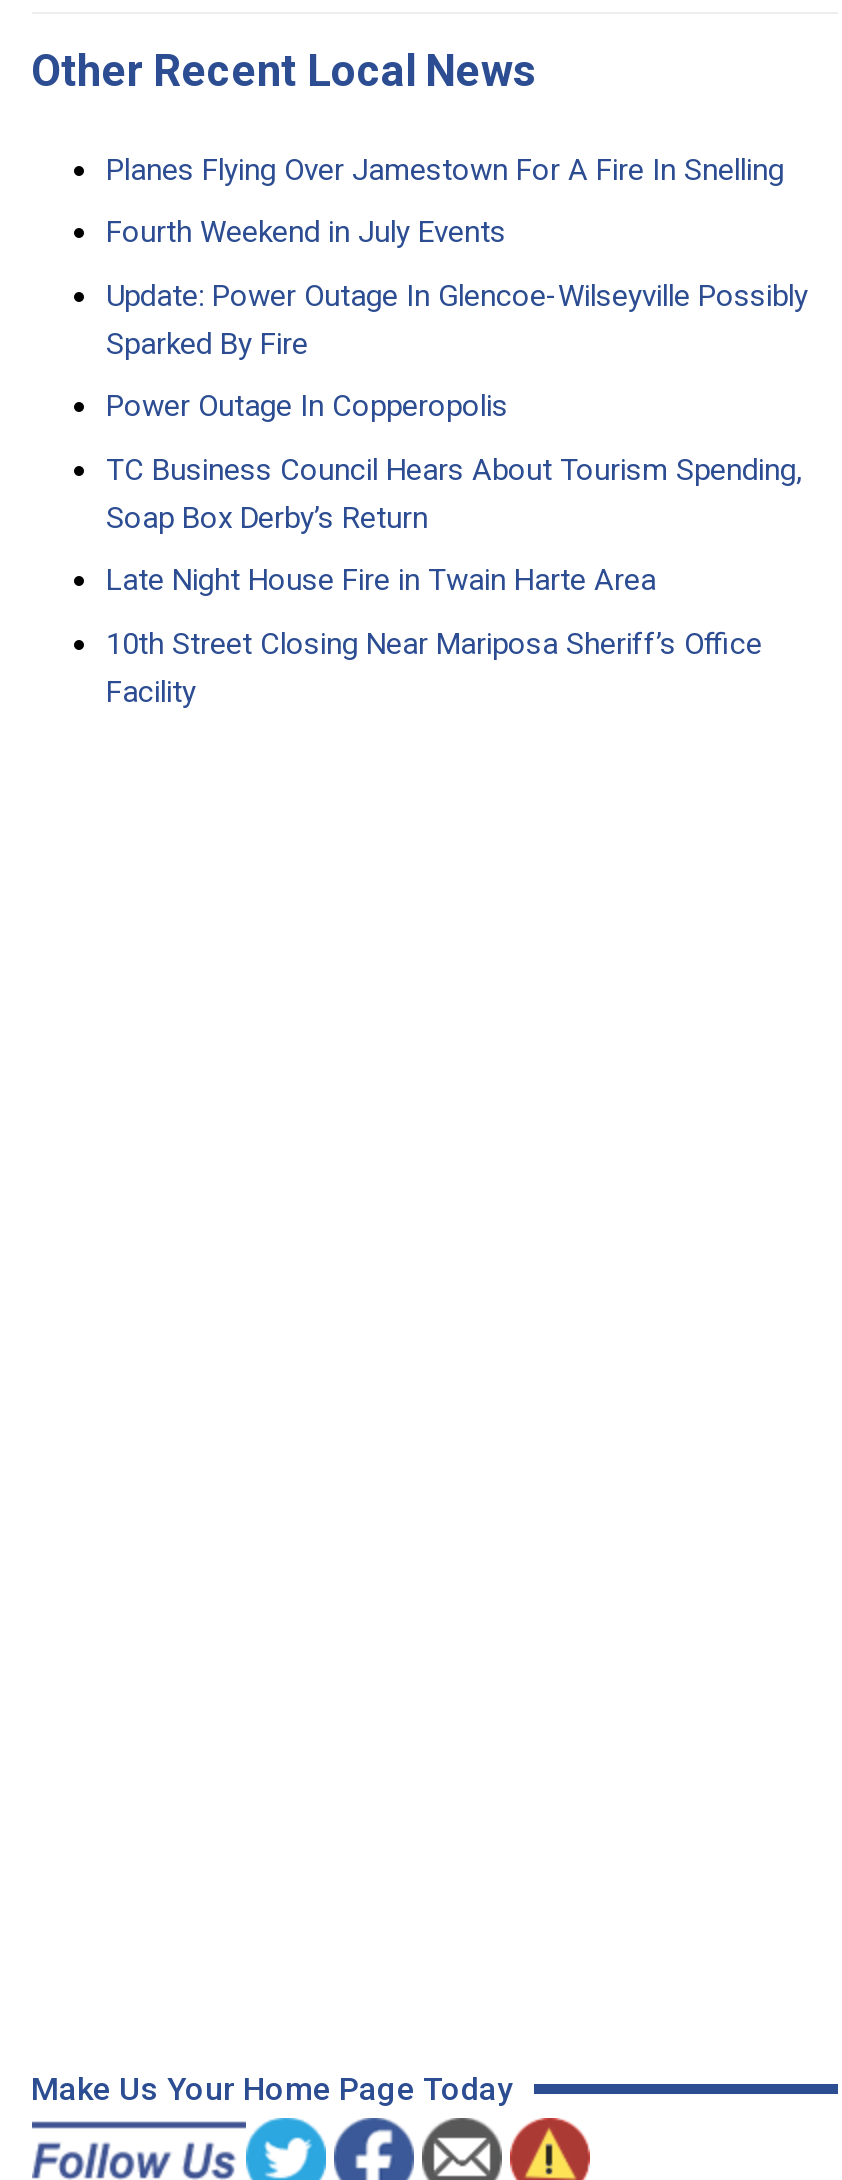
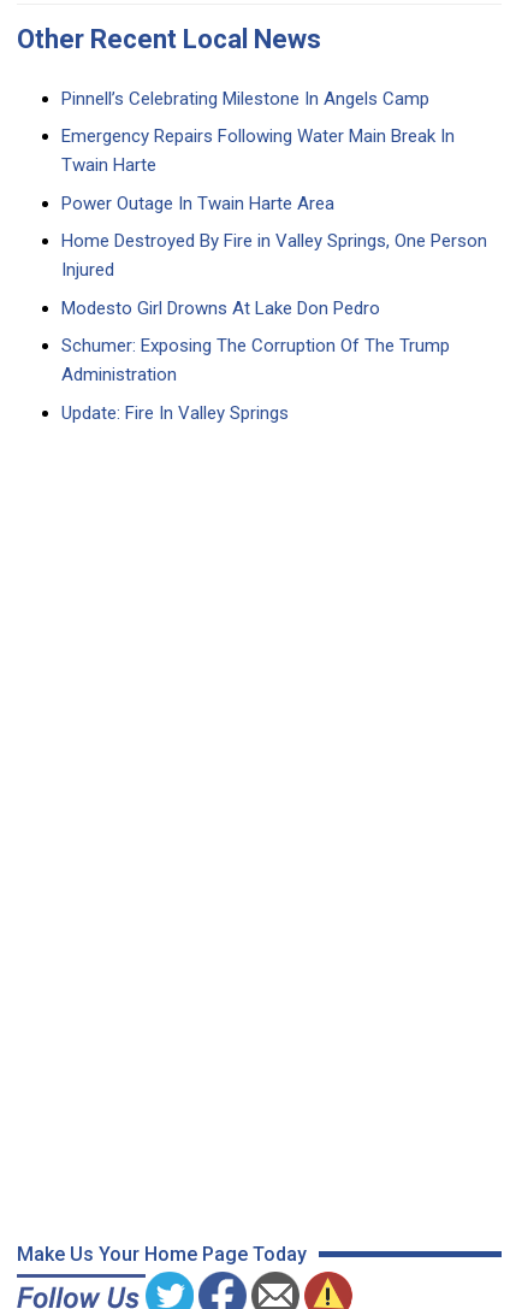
- Planes Flying Over Jamestown For A Fire In Snelling
+ Pinnell’s Celebrating Milestone In Angels Camp

- Fourth Weekend in July Events
+ Emergency Repairs Following Water Main Break In
+ Twain Harte

- Update: Power Outage In Glencoe-Wilseyville Possibly
- Sparked By Fire
+ Power Outage In Twain Harte Area

- Power Outage In Copperopolis
+ Home Destroyed By Fire in Valley Springs, One Person
+ Injured

- TC Business Council Hears About Tourism Spending,
- Soap Box Derby’s Return
+ Modesto Girl Drowns At Lake Don Pedro

- Late Night House Fire in Twain Harte Area
+ Schumer: Exposing The Corruption Of The Trump
+ Administration

- 10th Street Closing Near Mariposa Sheriff’s Office
- Facility
+ Update: Fire In Valley Springs
